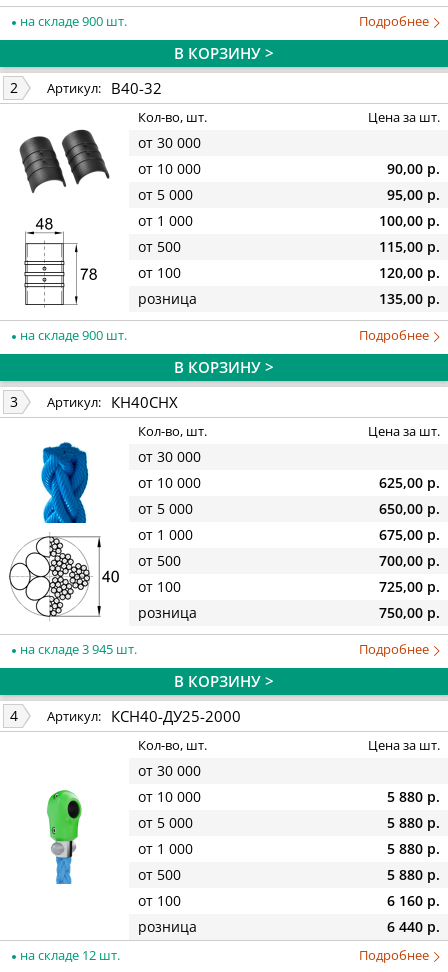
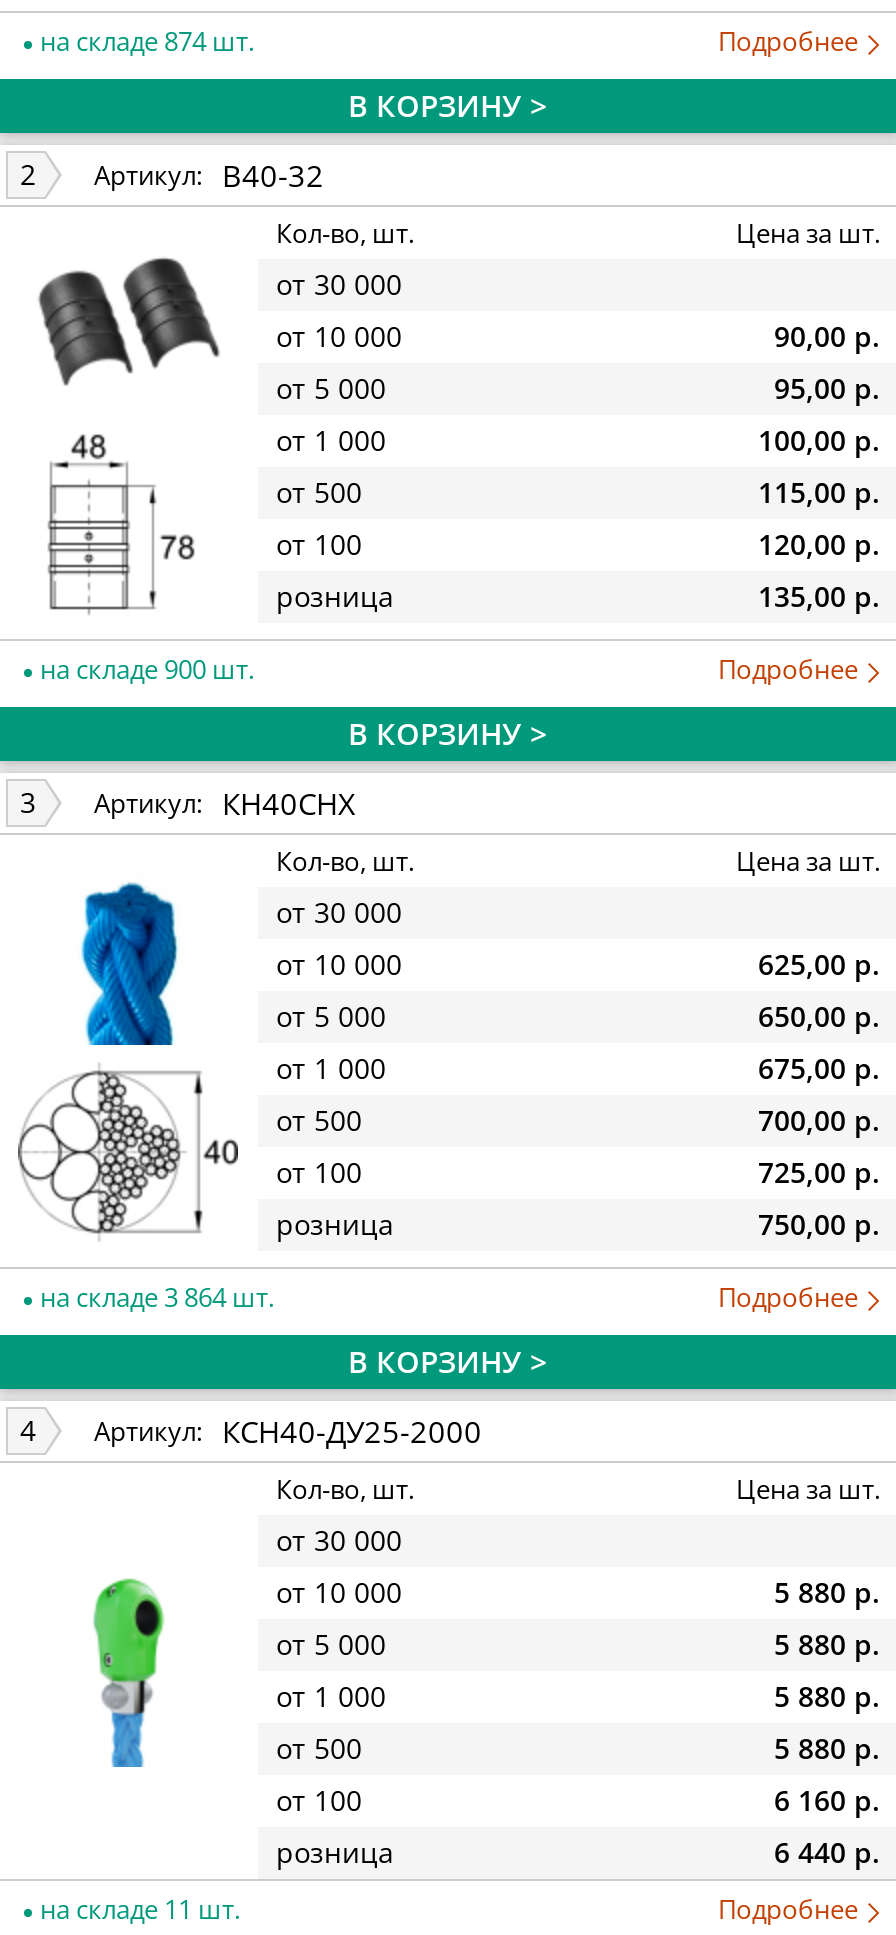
- на складе 900 шт.
+ на складе 874 шт.

- на складе 3 945 шт.
+ на складе 3 864 шт.

- на складе 12 шт.
+ на складе 11 шт.
